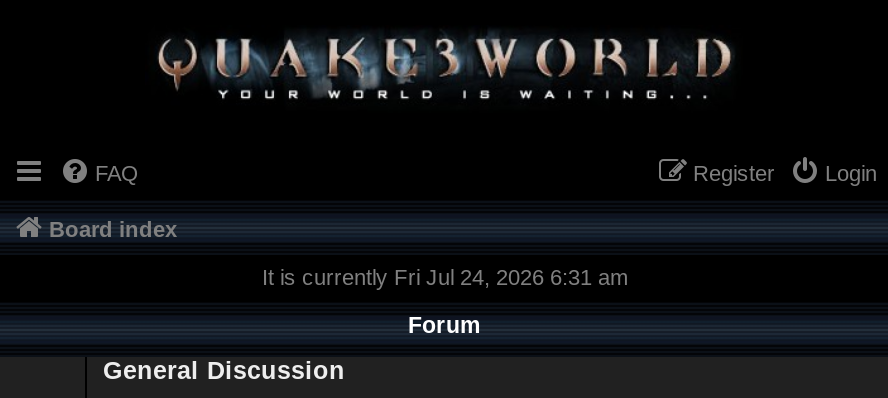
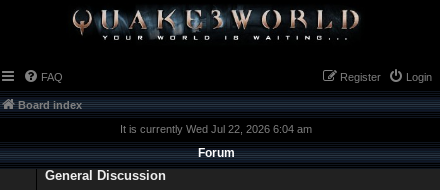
- It is currently Fri Jul 24, 2026 6:31 am
+ It is currently Wed Jul 22, 2026 6:04 am
